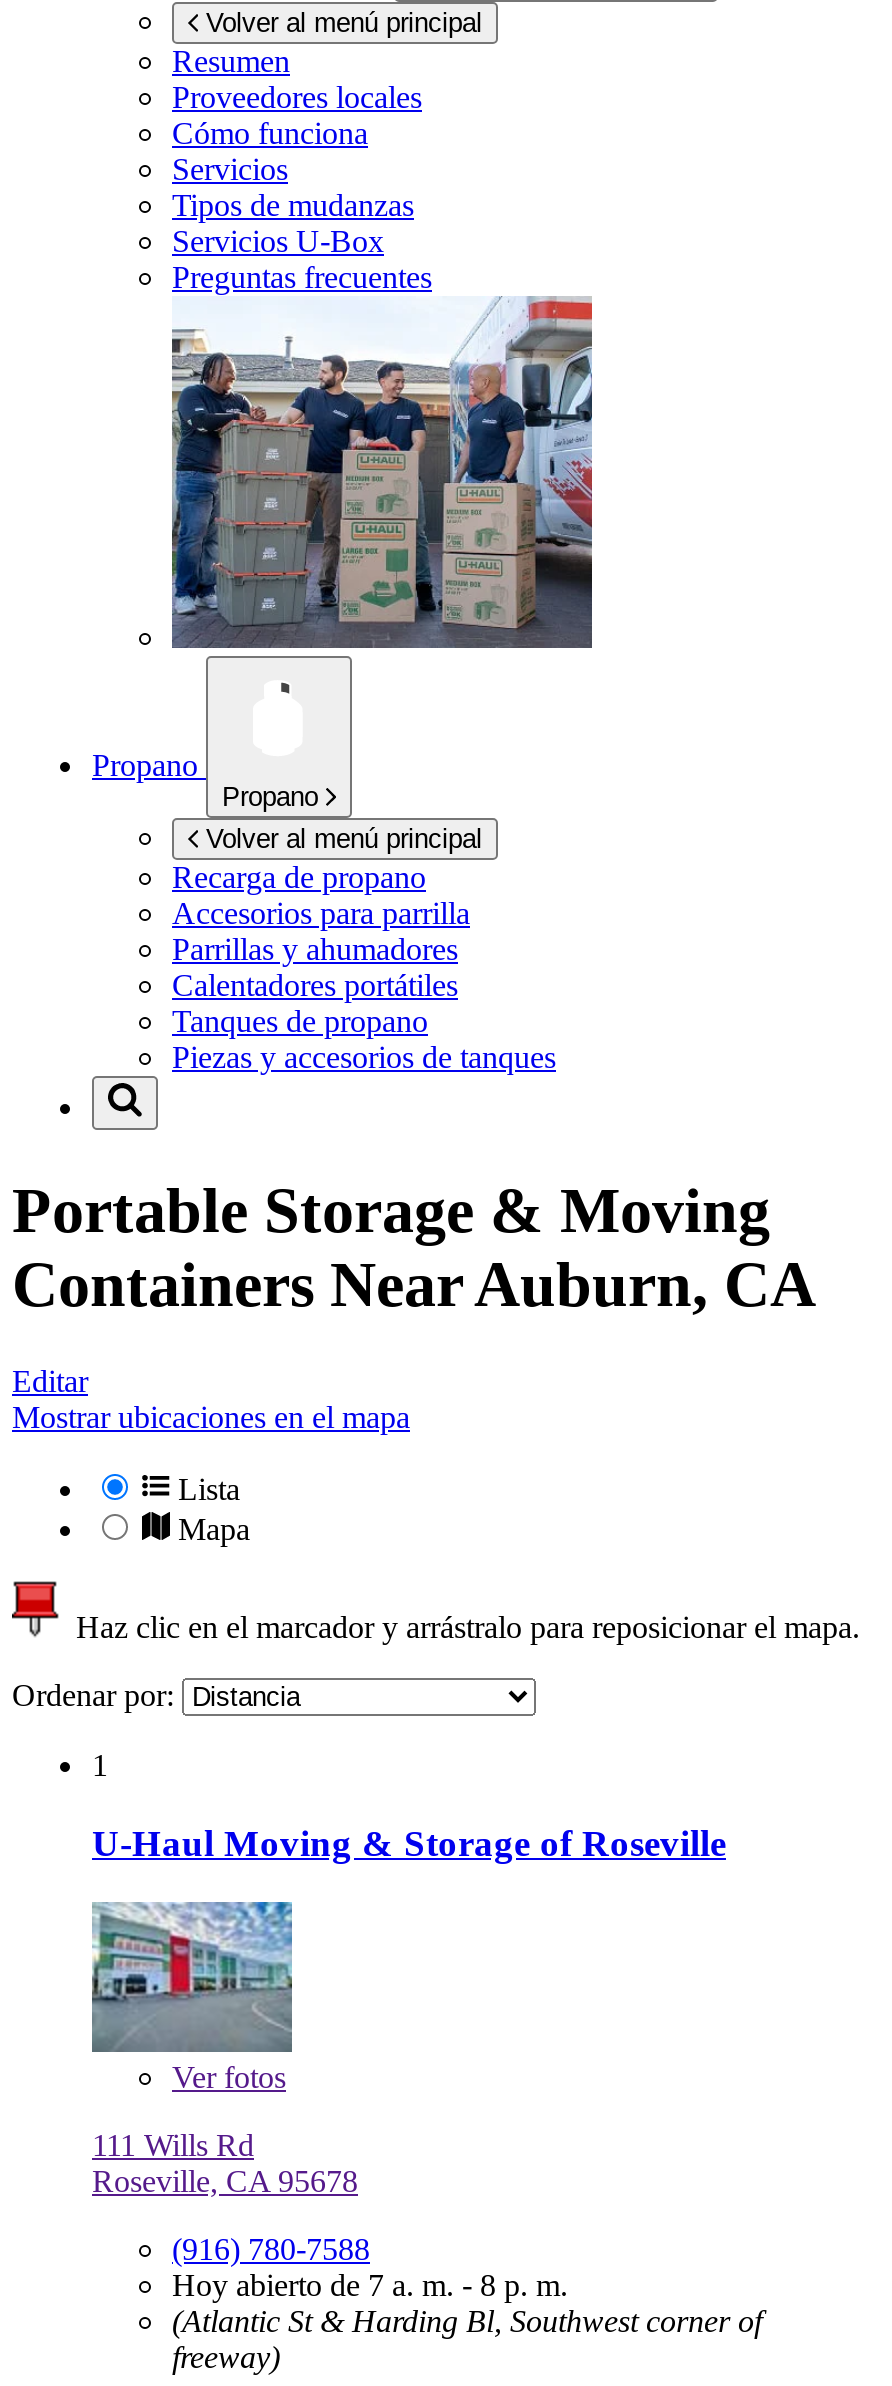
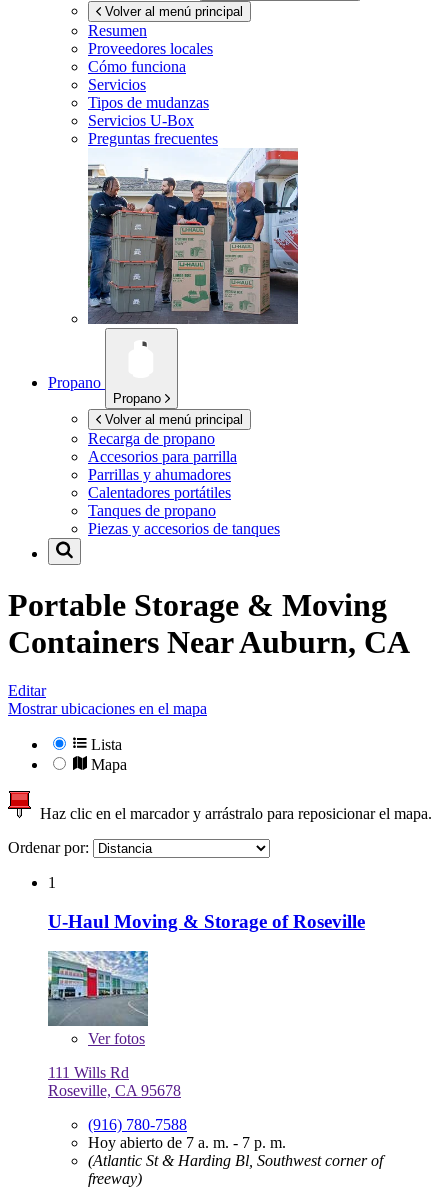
- Hoy abierto de 7 a. m. - 8 p. m.
+ Hoy abierto de 7 a. m. - 7 p. m.
